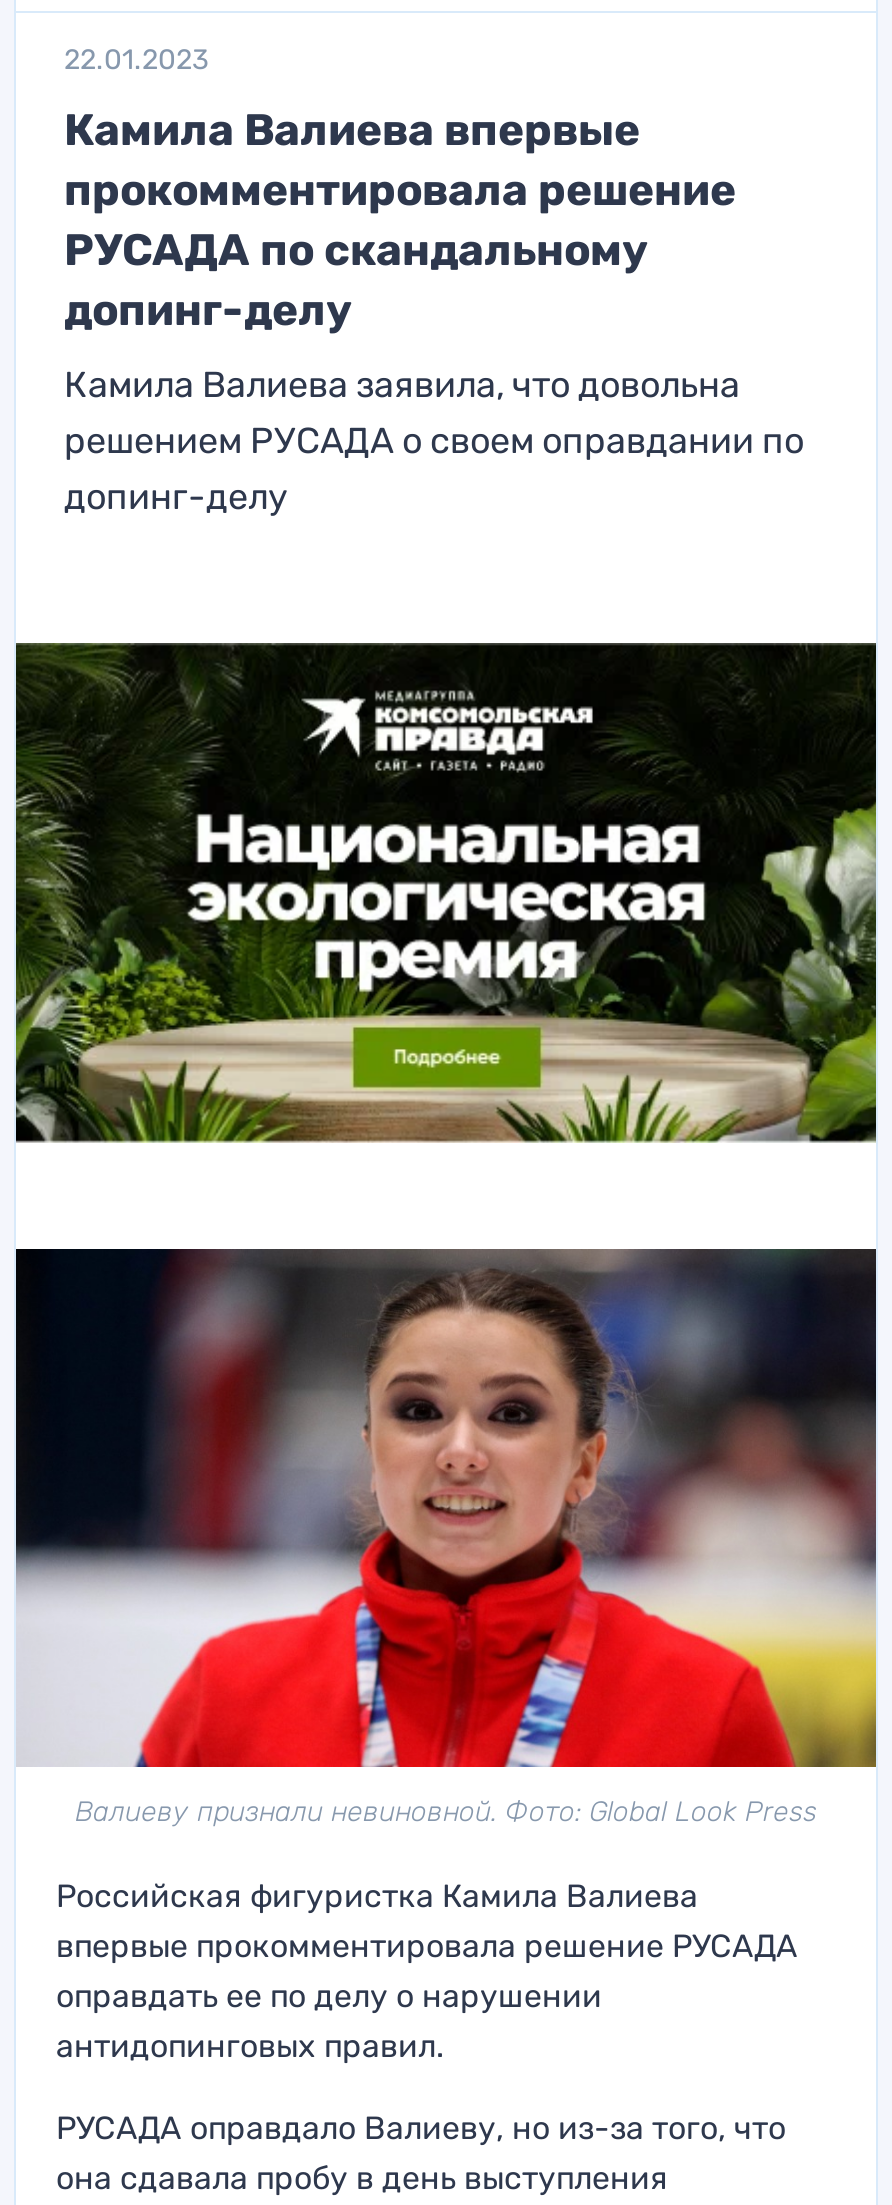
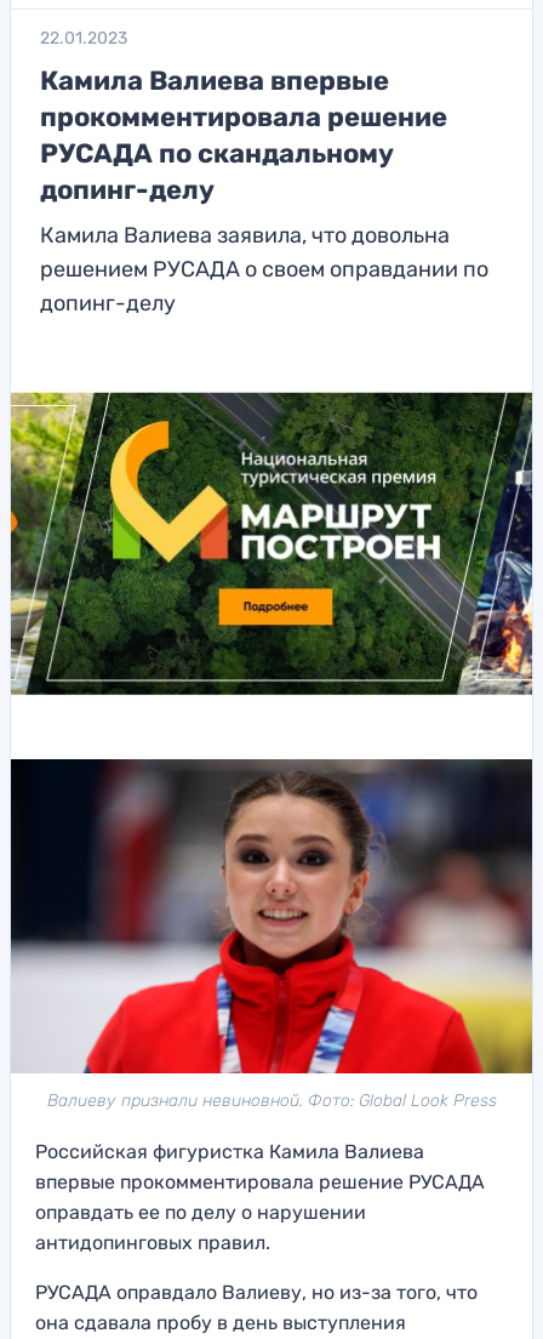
- [image]
+ [image]
